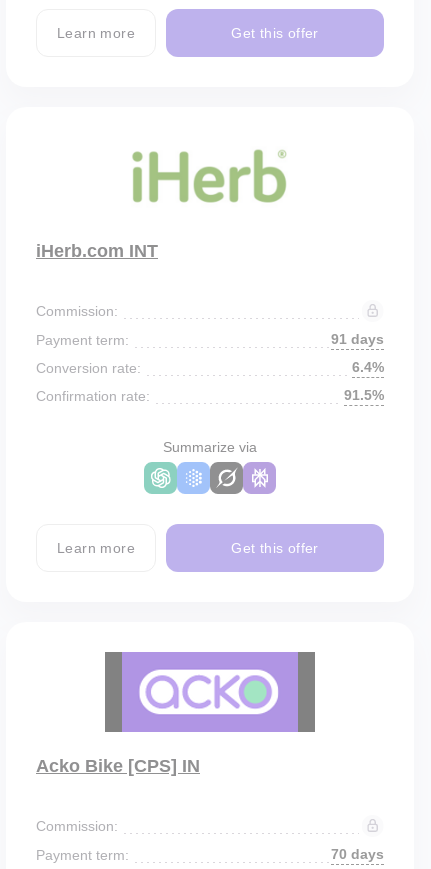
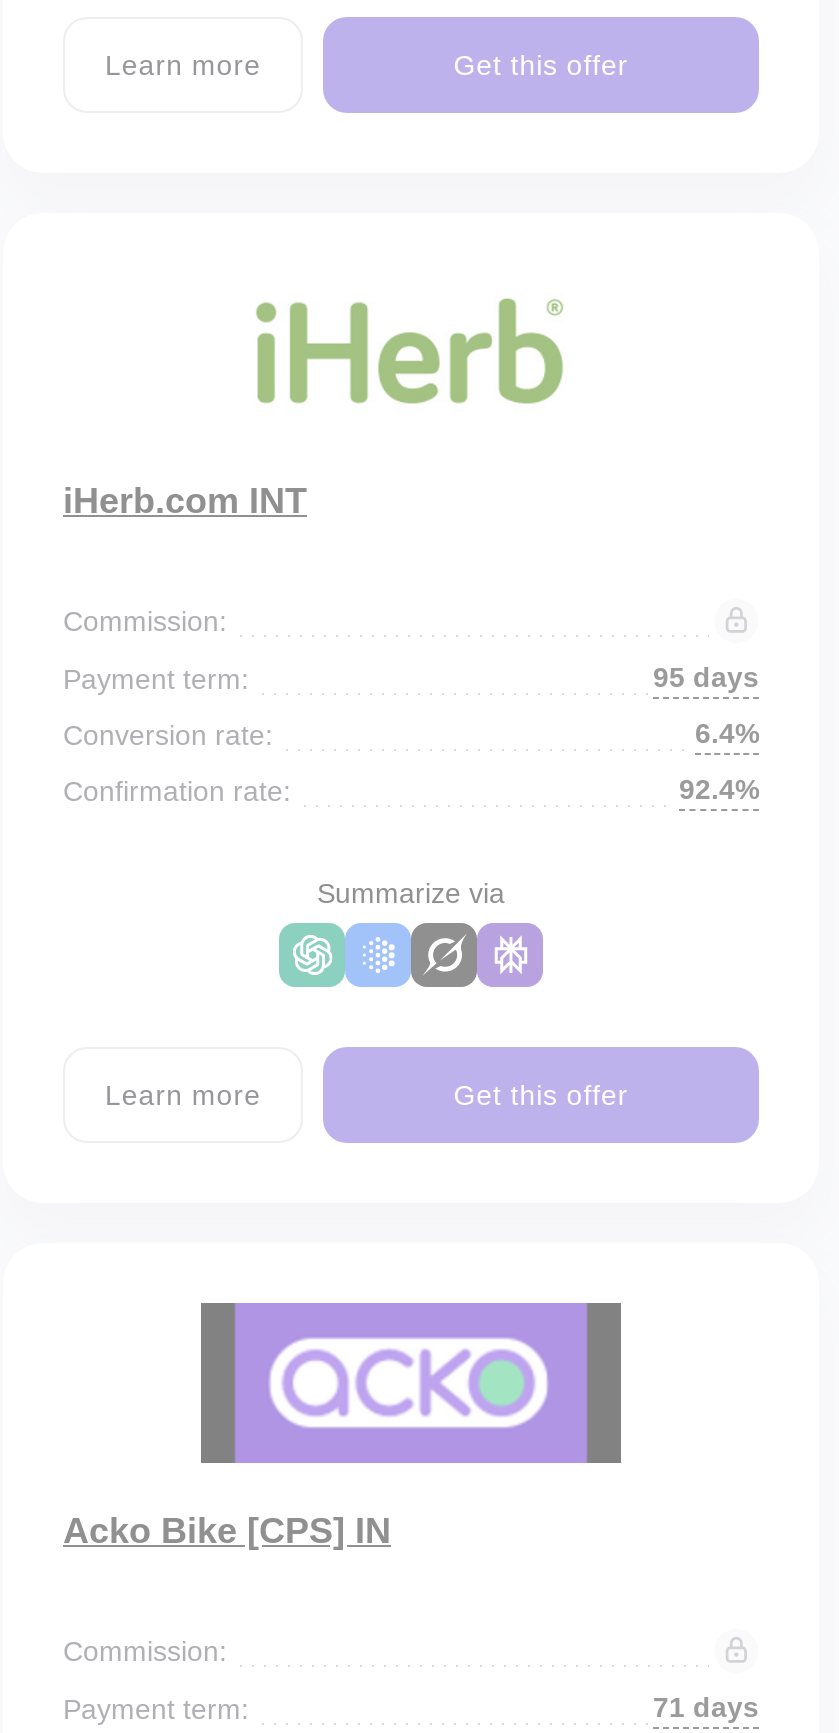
- 91 days
+ 95 days

- 91.5%
+ 92.4%

- 70 days
+ 71 days
